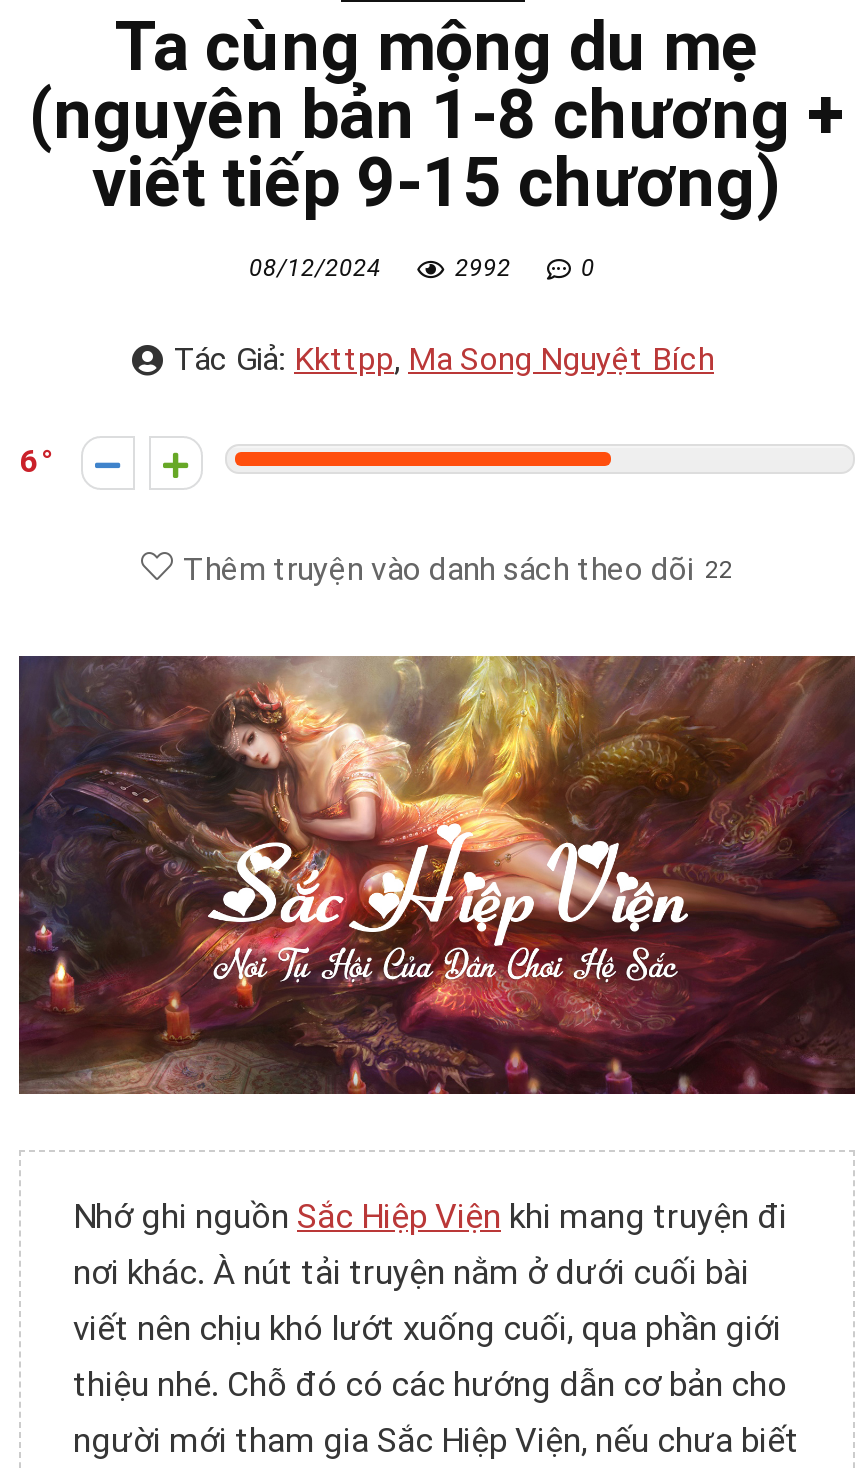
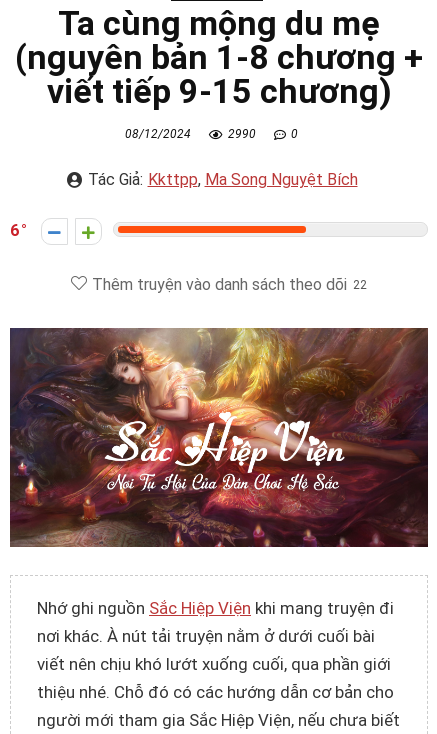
- 2992
+ 2990
